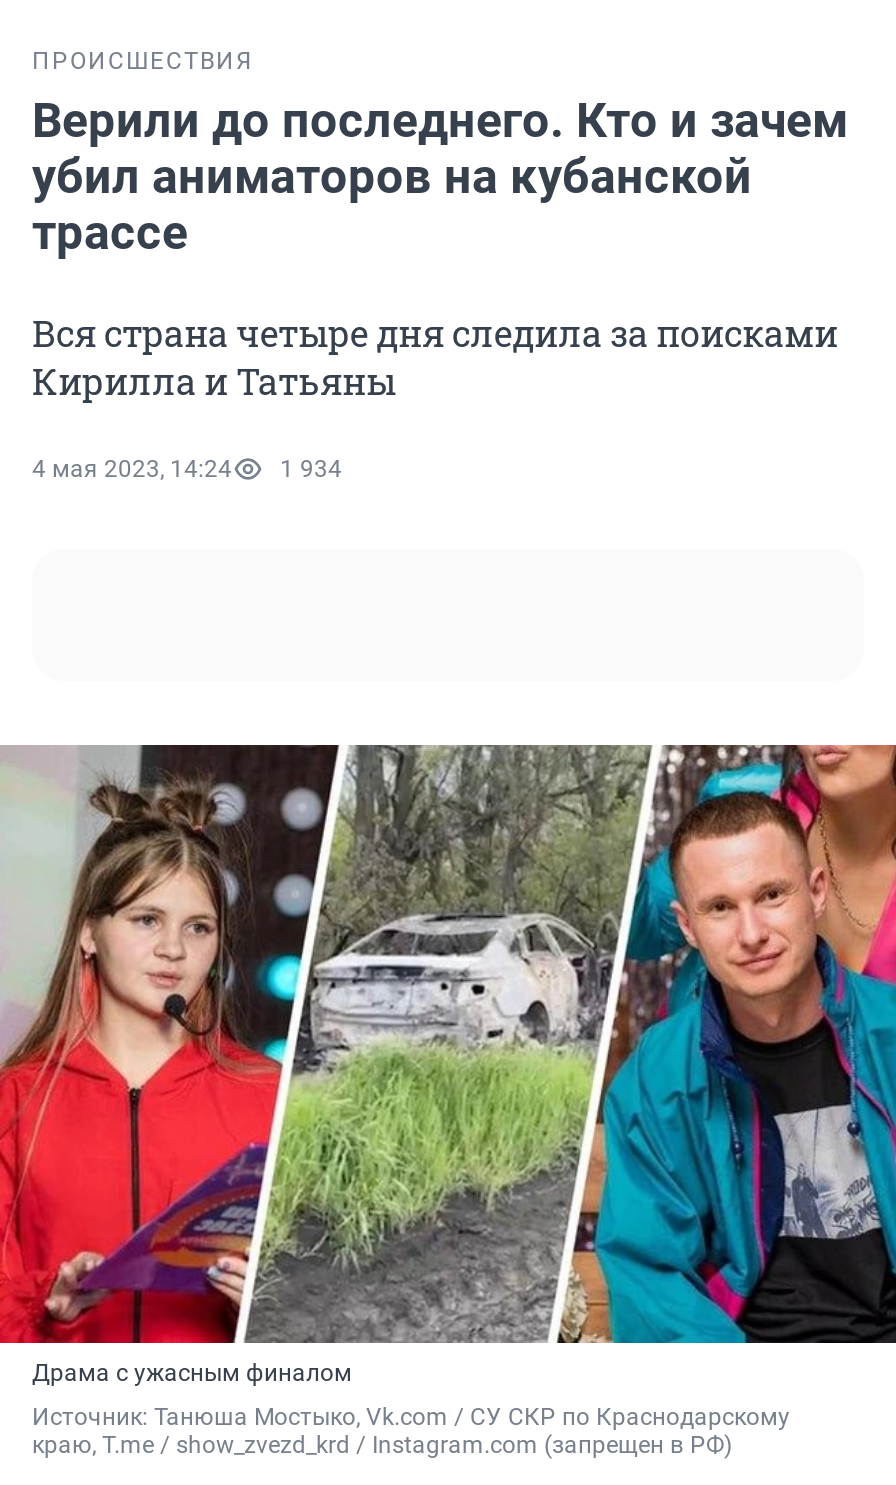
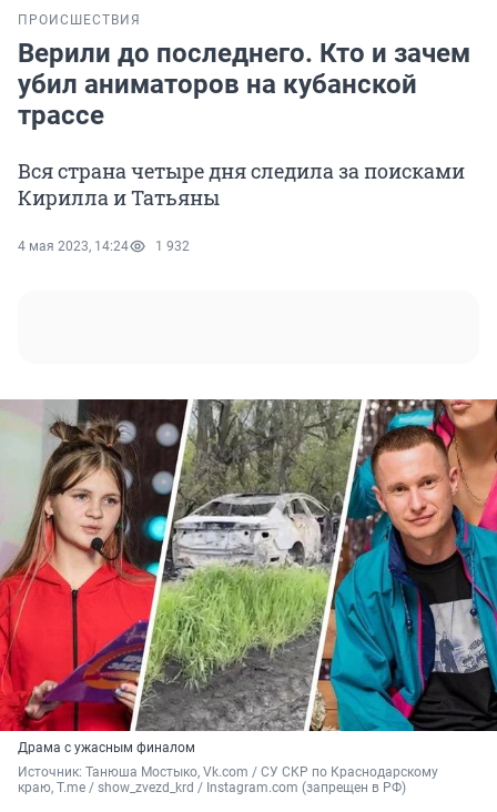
- 4 мая 2023, 14:24 1 934
+ 4 мая 2023, 14:24 1 932
